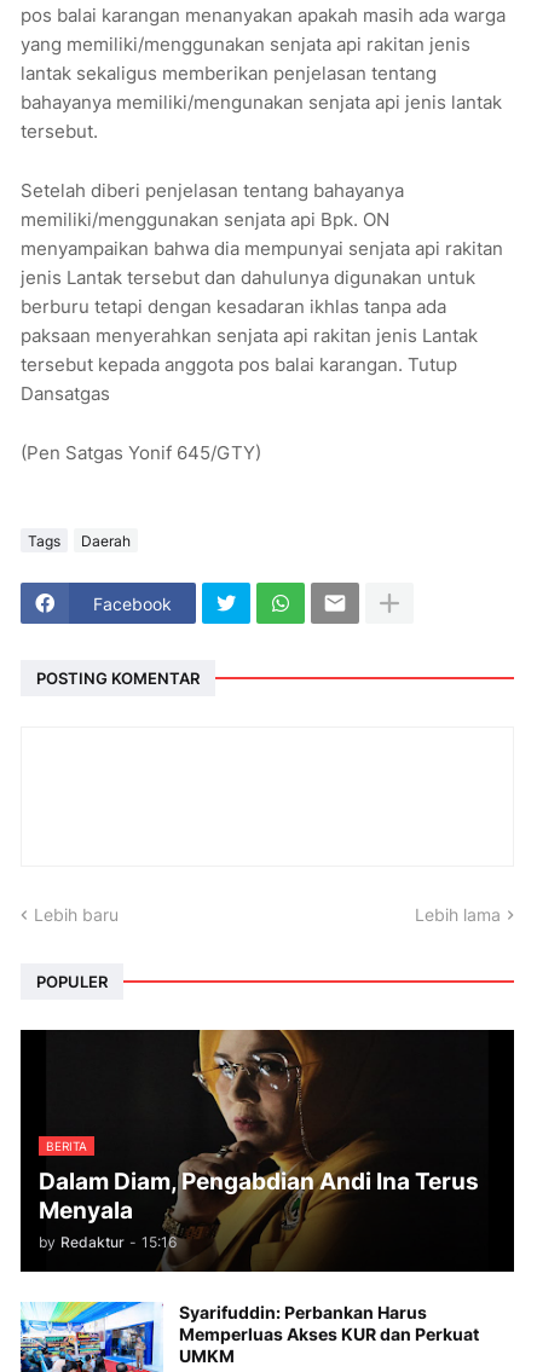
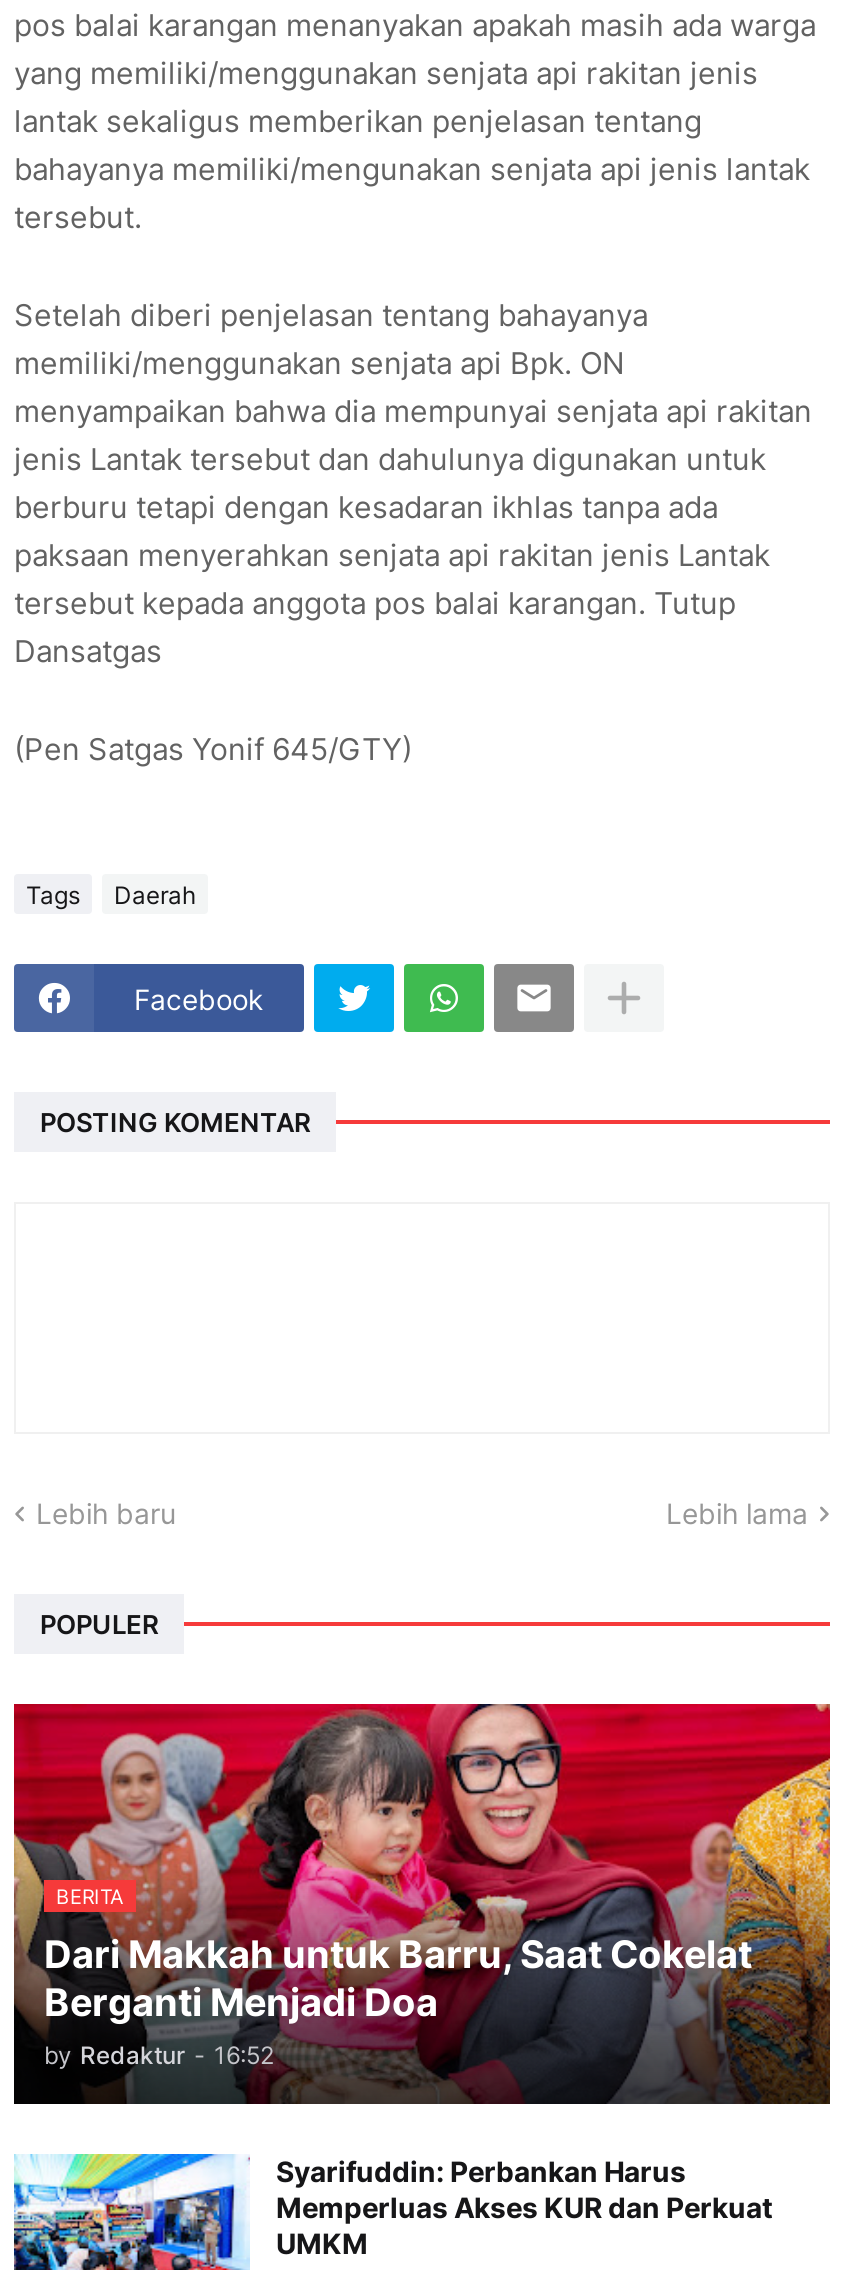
- [image]
- Dalam Diam, Pengabdian Andi Ina Terus
- Menyala
- by Redaktur - 15:16
+ [image]
+ Dari Makkah untuk Barru, Saat Cokelat
+ Berganti Menjadi Doa
+ by Redaktur - 16:52
